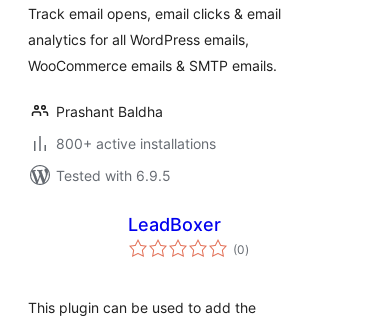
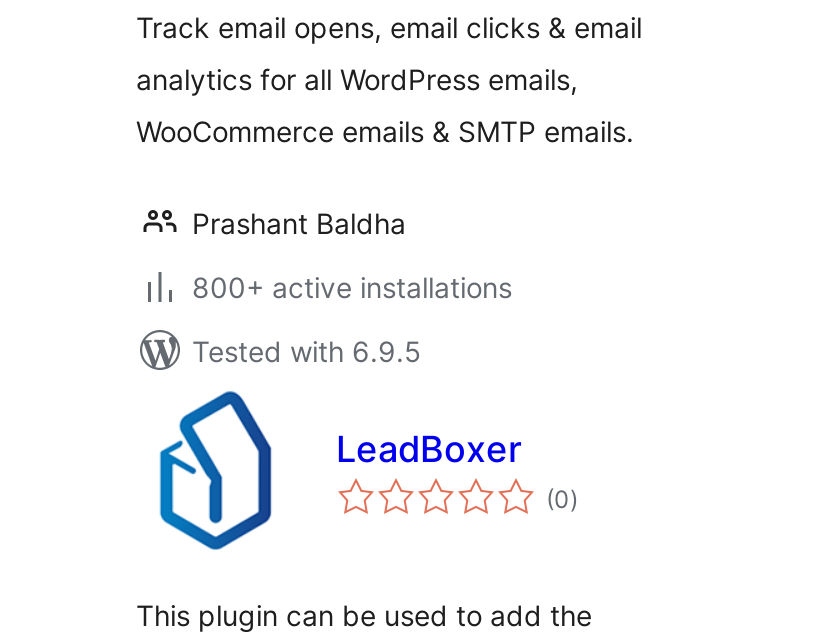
+ [image]
